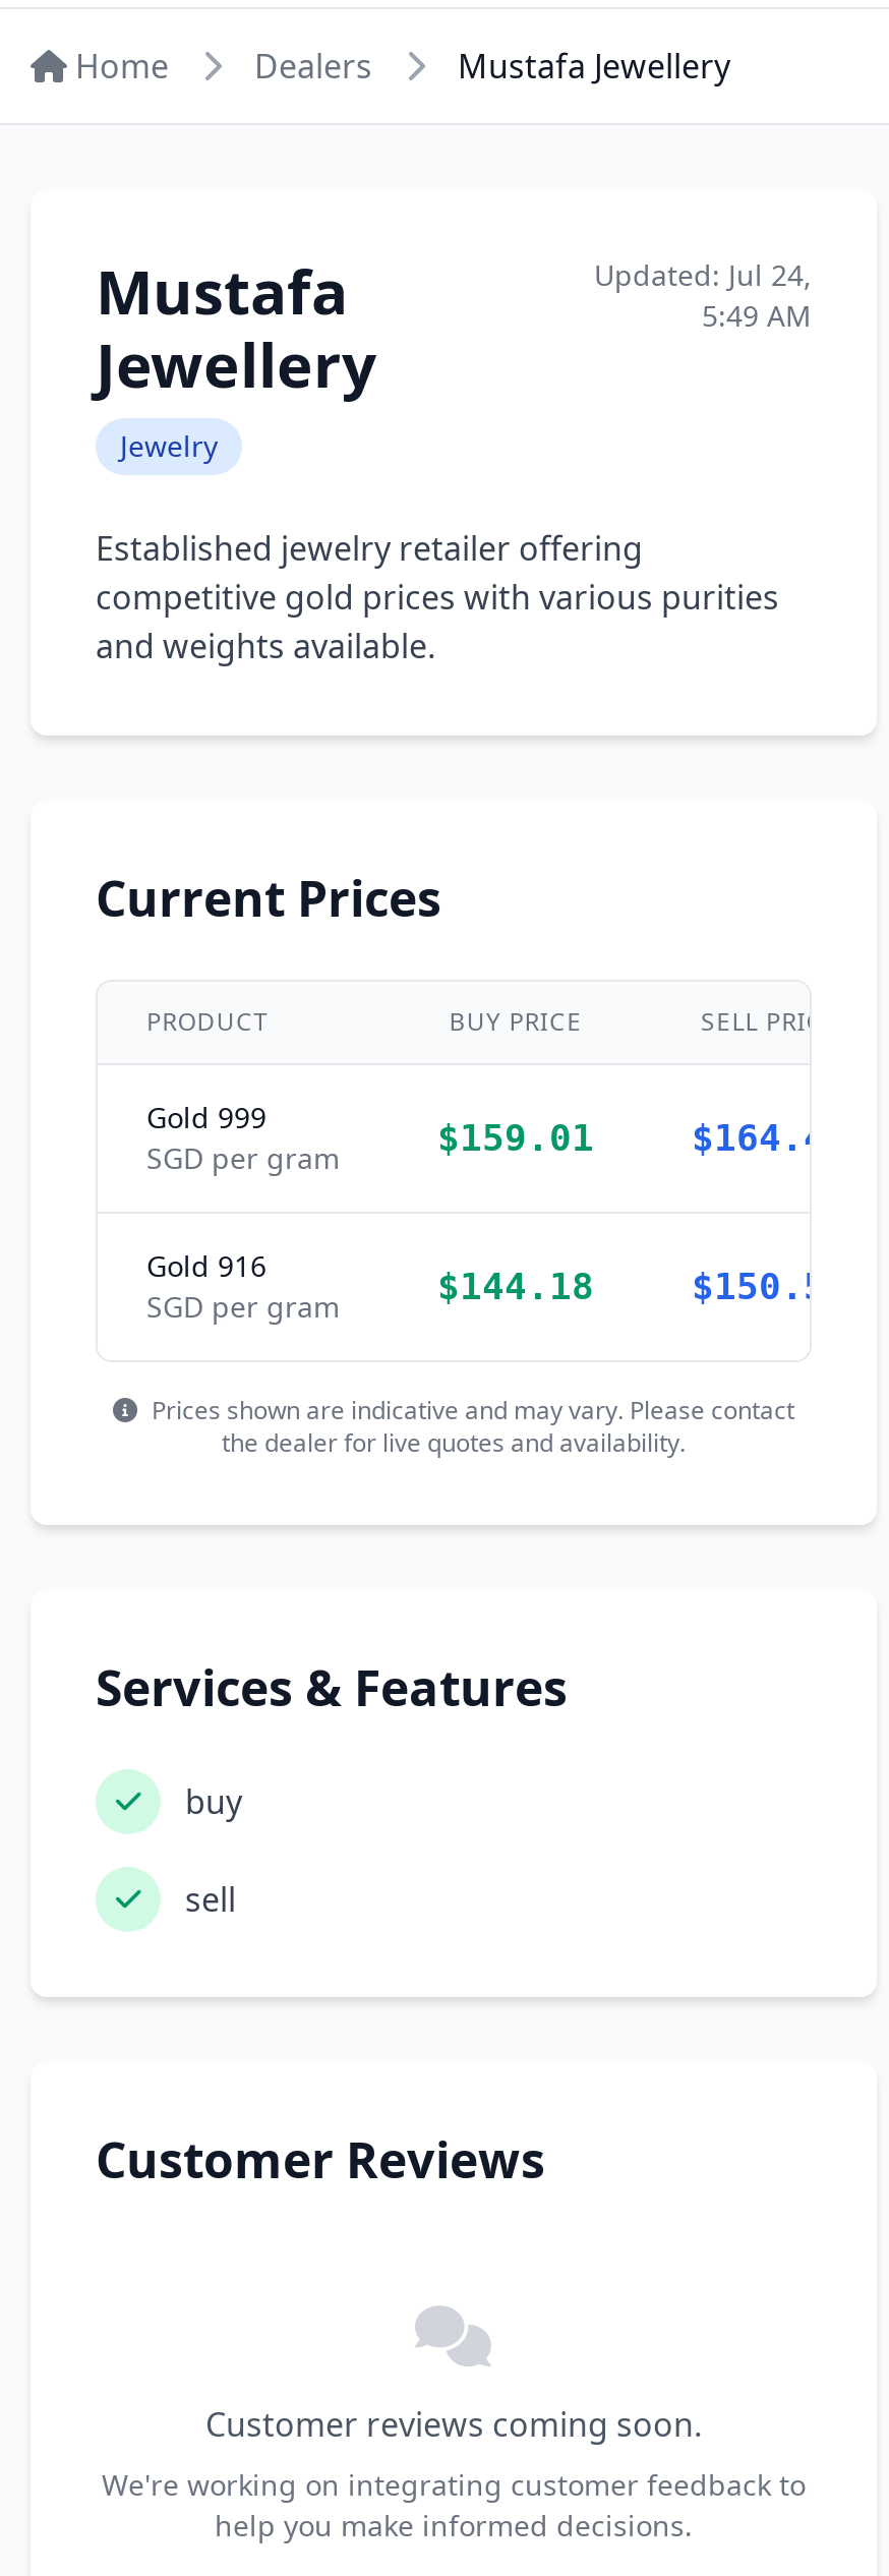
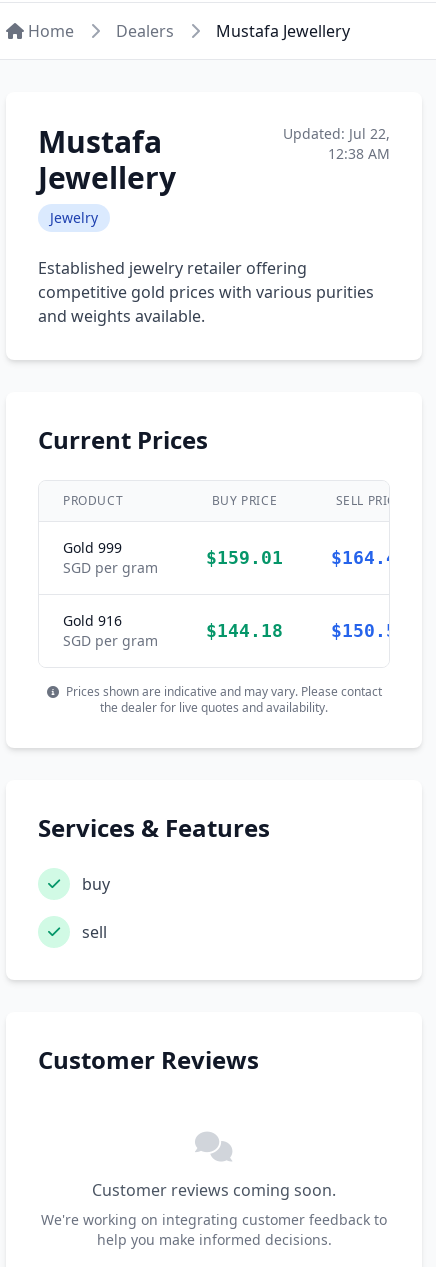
- Updated: Jul 24,
+ Updated: Jul 22,

- 5:49 AM
+ 12:38 AM
